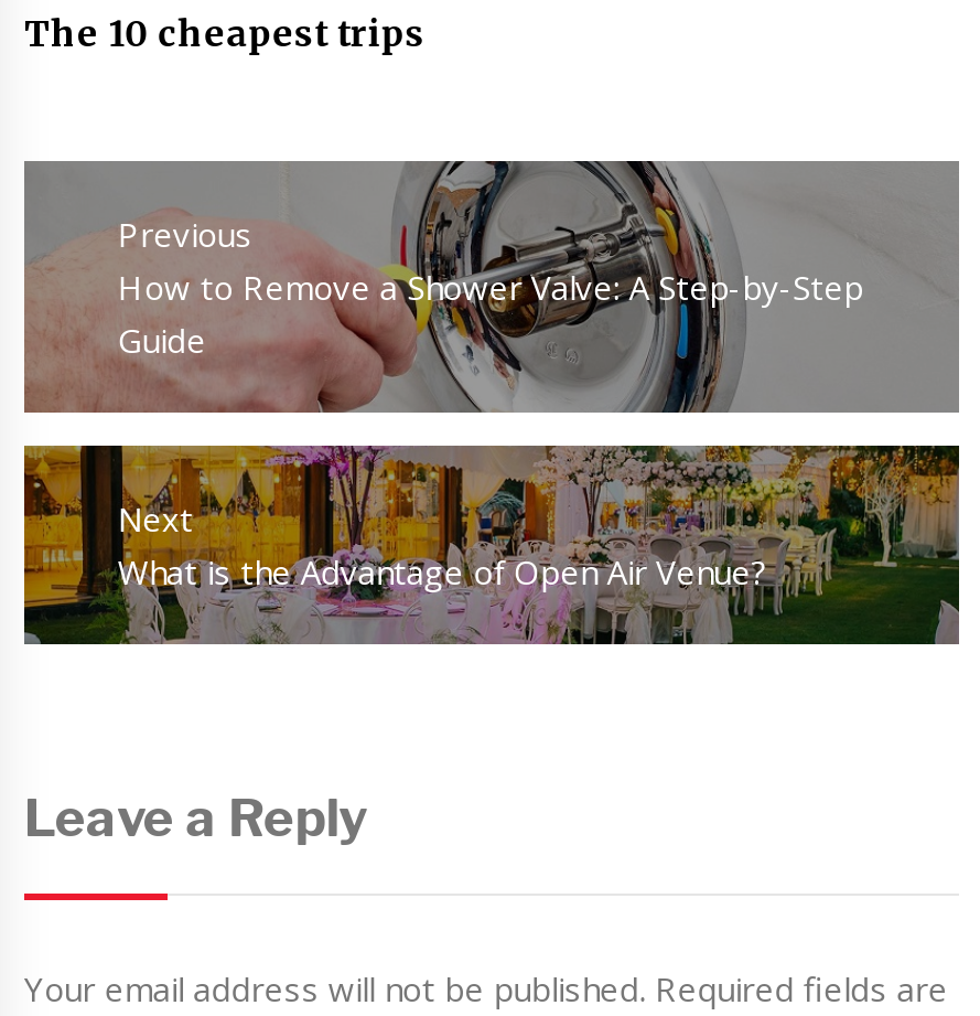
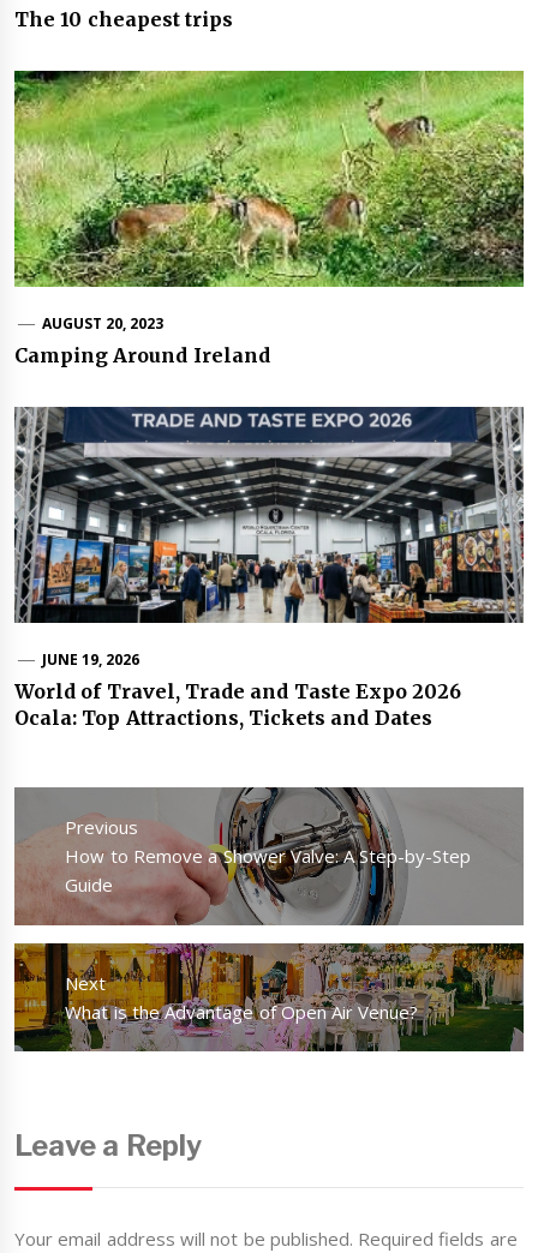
+ [image]
+ AUGUST 20, 2023
+ Camping Around Ireland

+ [image]
+ JUNE 19, 2026
+ World of Travel, Trade and Taste Expo 2026
+ Ocala: Top Attractions, Tickets and Dates
